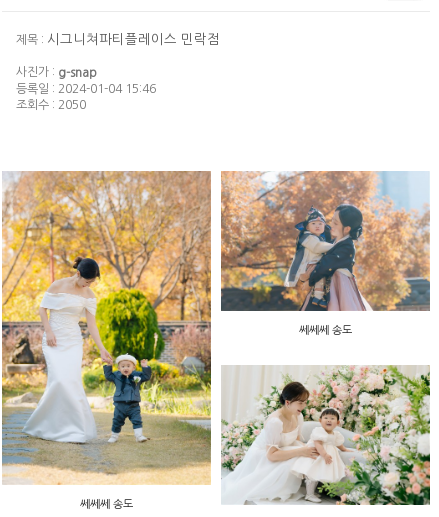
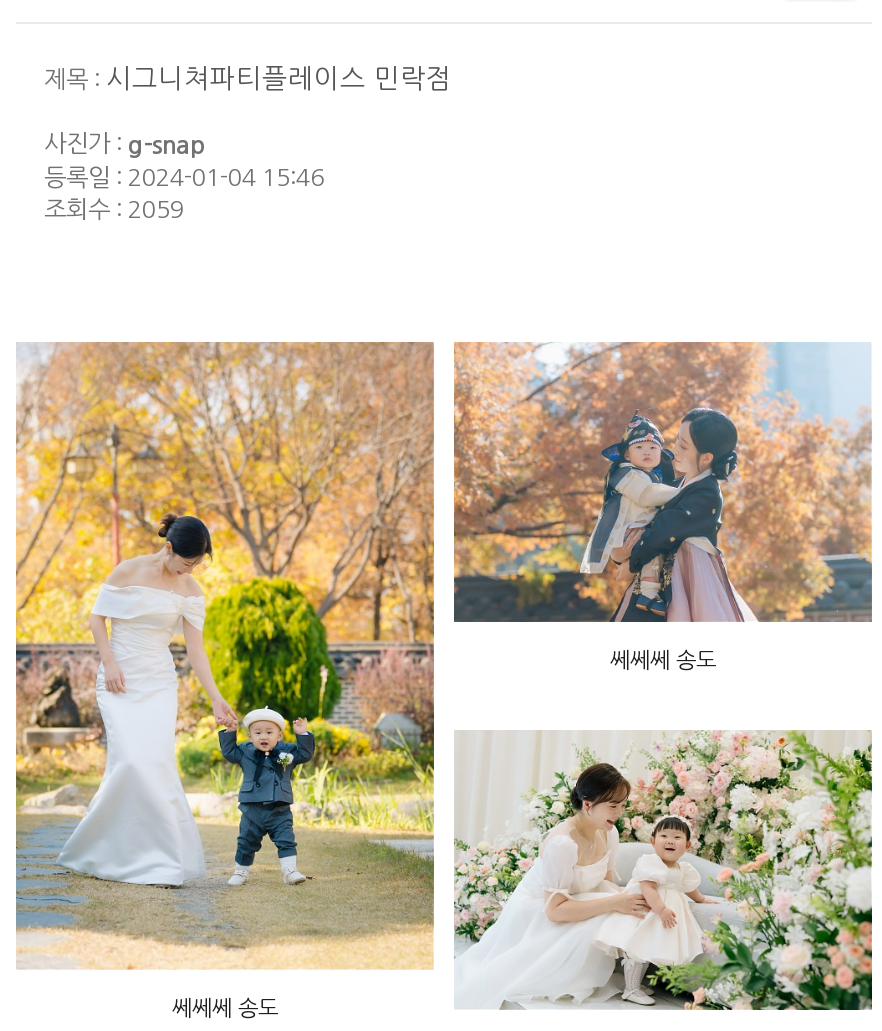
- 조회수 : 2050
+ 조회수 : 2059
